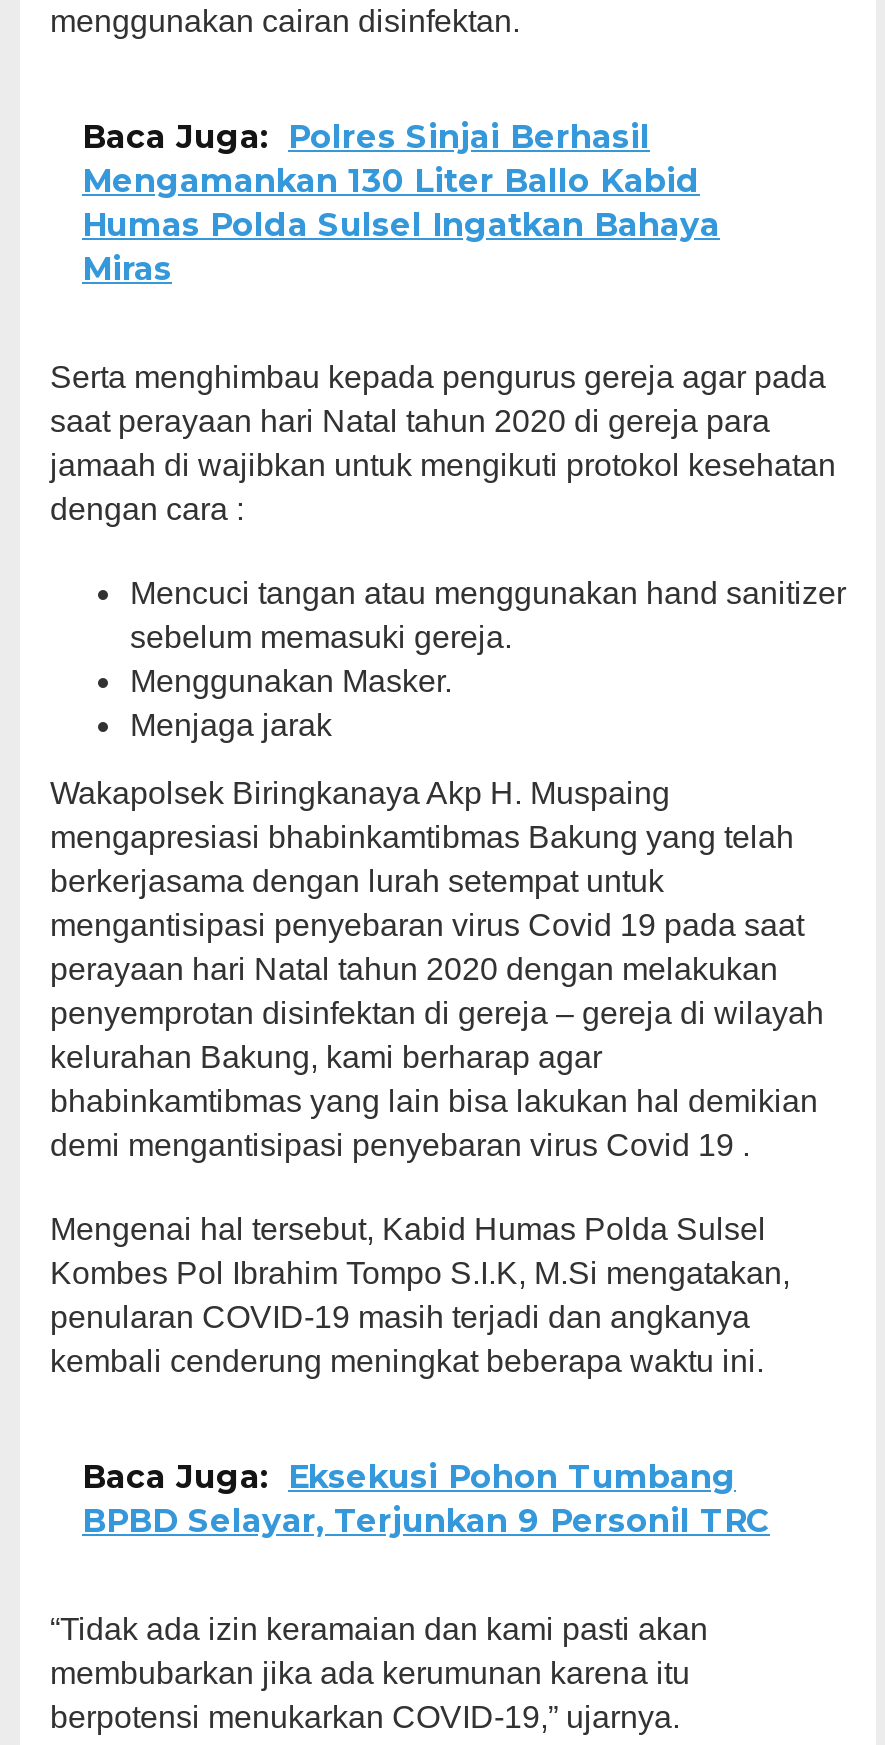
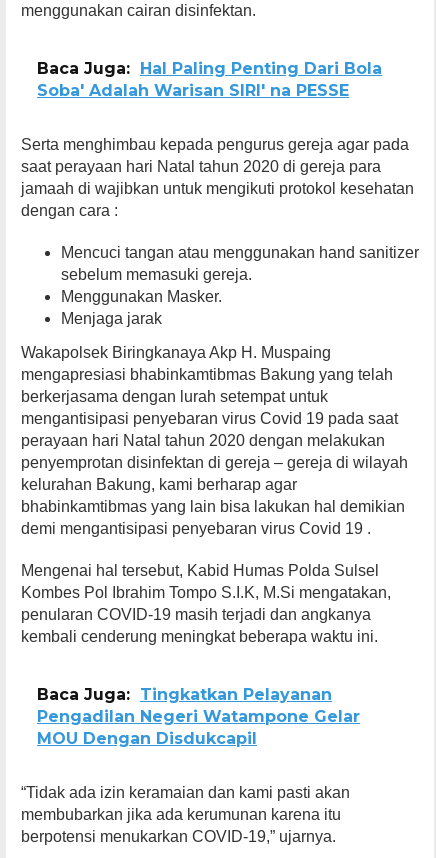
- Baca Juga: Polres Sinjai Berhasil
- Mengamankan 130 Liter Ballo Kabid
- Humas Polda Sulsel Ingatkan Bahaya
- Miras
+ Baca Juga: Hal Paling Penting Dari Bola
+ Soba' Adalah Warisan SIRI' na PESSE

moved up: Serta menghimbau kepada pengurus gereja agar pada | saat perayaan hari Natal tahun 2020 di gereja para | jamaah di wajibkan untuk mengikuti protokol kesehatan | ... | penularan COVID-19 masih terjadi dan angkanya | kembali cenderung meningkat beberapa waktu ini.

- Baca Juga: Eksekusi Pohon Tumbang
- BPBD Selayar, Terjunkan 9 Personil TRC
+ Baca Juga: Tingkatkan Pelayanan
+ Pengadilan Negeri Watampone Gelar
+ MOU Dengan Disdukcapil
